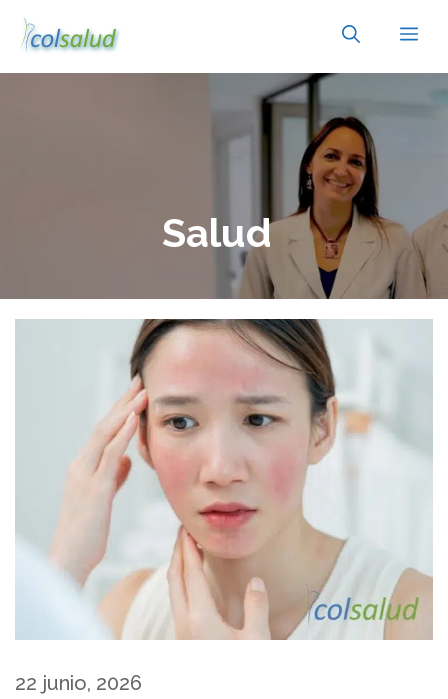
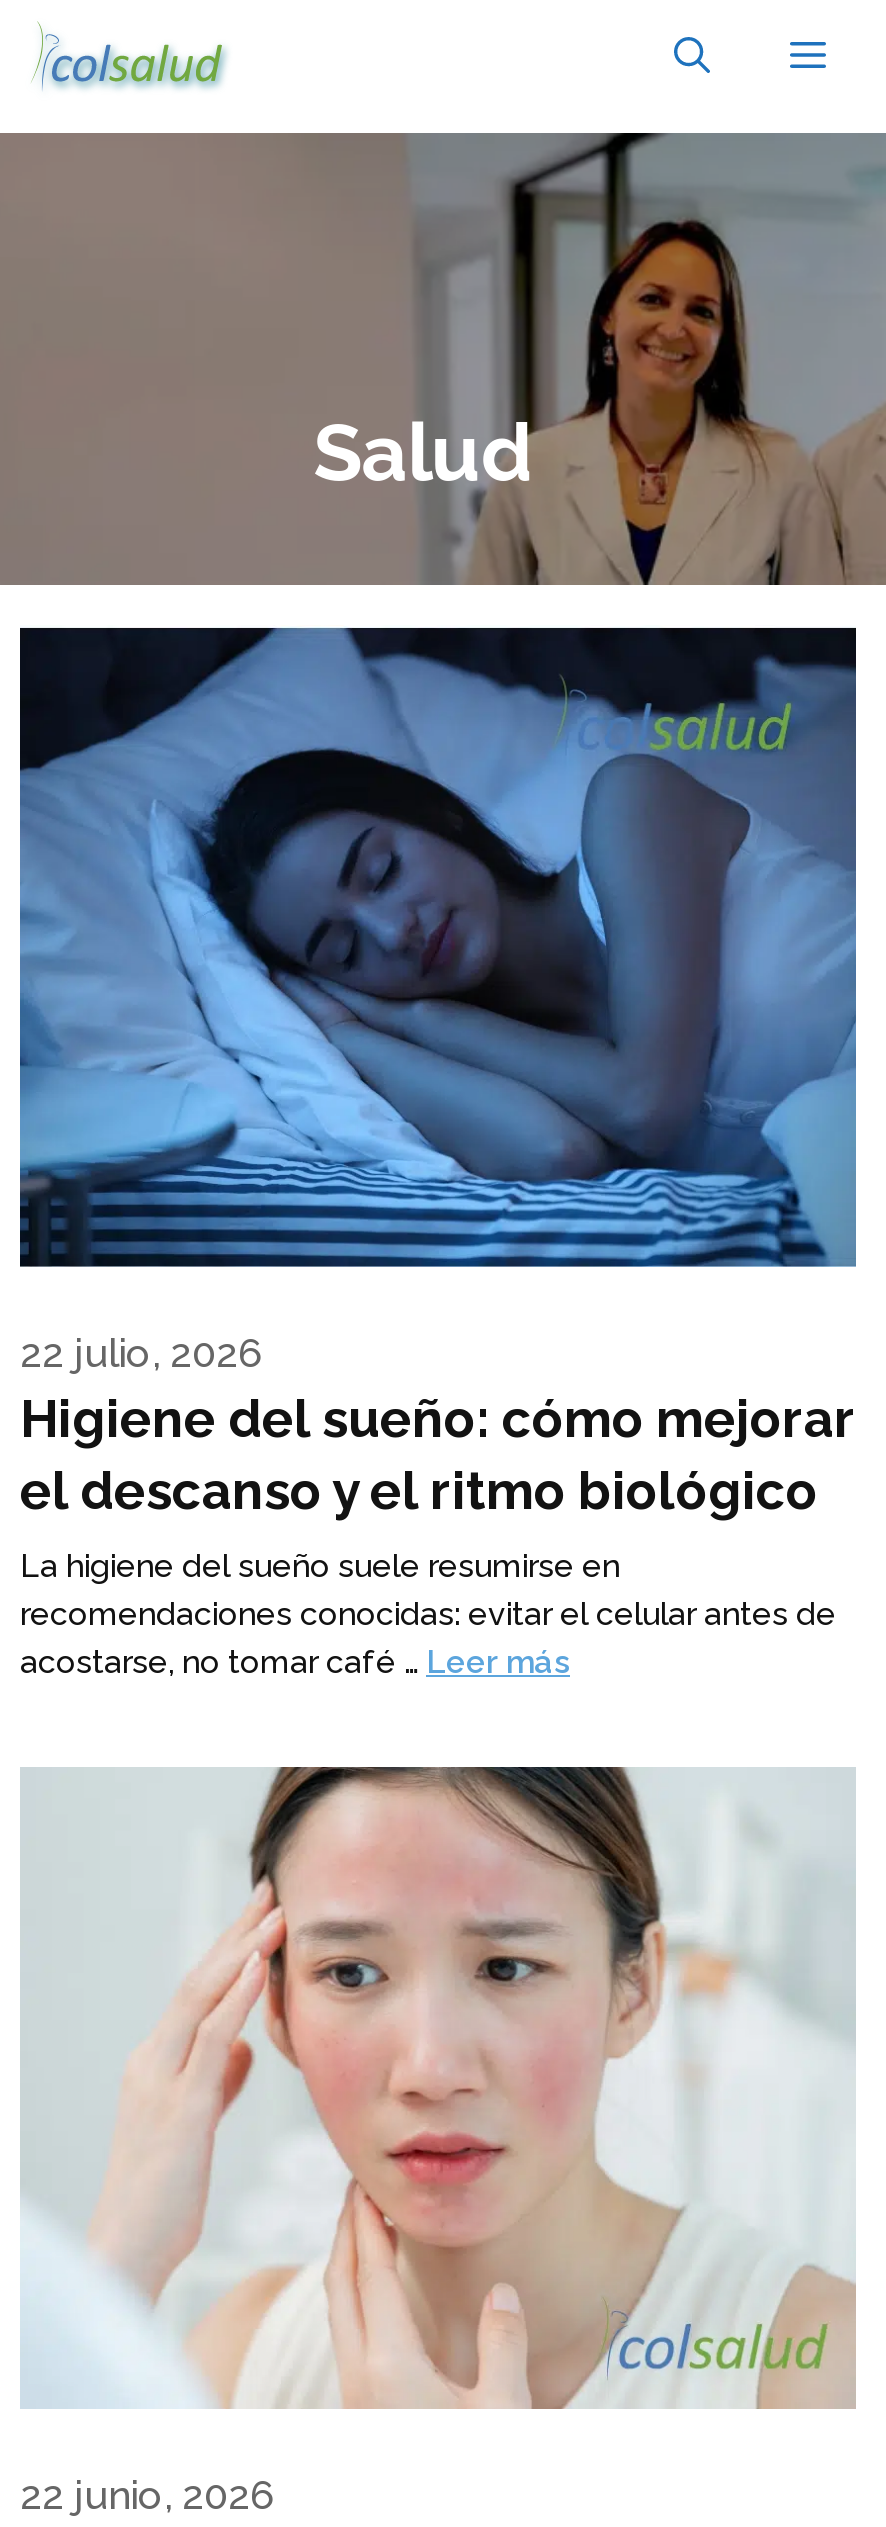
+ [image]
+ 22 julio, 2026

+ Higiene del sueño: cómo mejorar
+ el descanso y el ritmo biológico

+ La higiene del sueño suele resumirse en
+ recomendaciones conocidas: evitar el celular antes de
+ acostarse, no tomar café … Leer más
